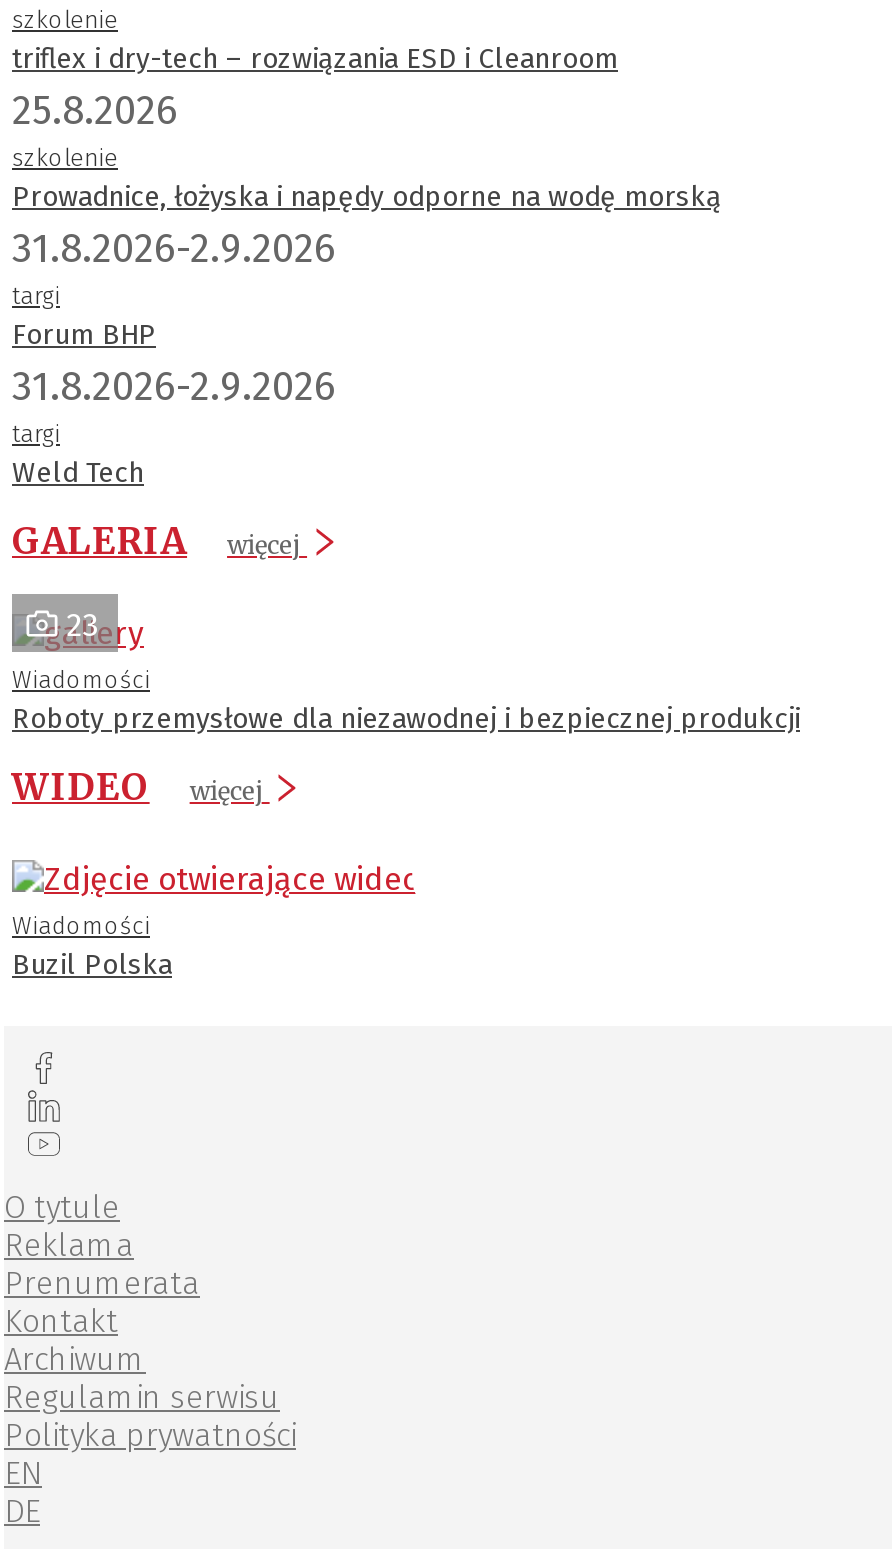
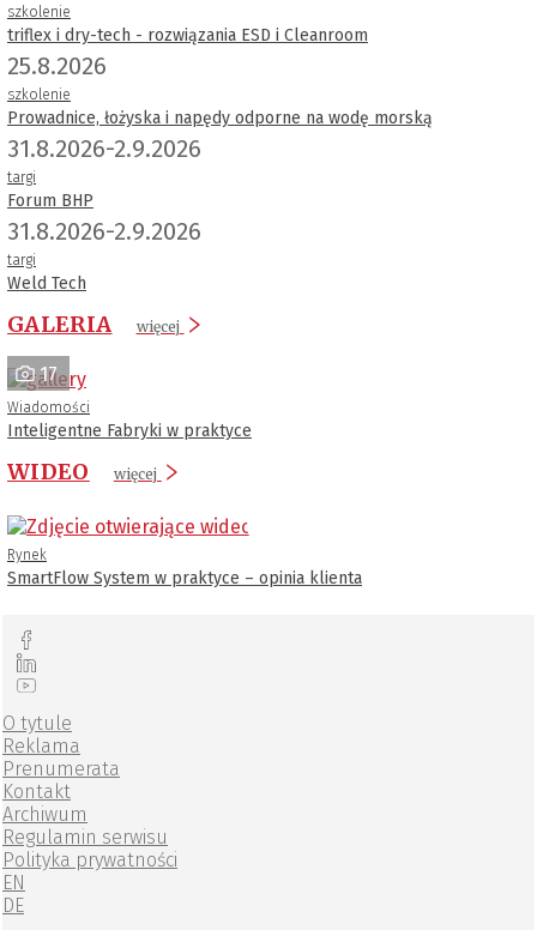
- triflex i dry-tech – rozwiązania ESD i Cleanroom
+ triflex i dry-tech - rozwiązania ESD i Cleanroom

- 23
+ 17

- Roboty przemysłowe dla niezawodnej i bezpiecznej produkcji
+ Inteligentne Fabryki w praktyce

- Wiadomości
- Buzil Polska
+ Rynek
+ SmartFlow System w praktyce – opinia klienta
